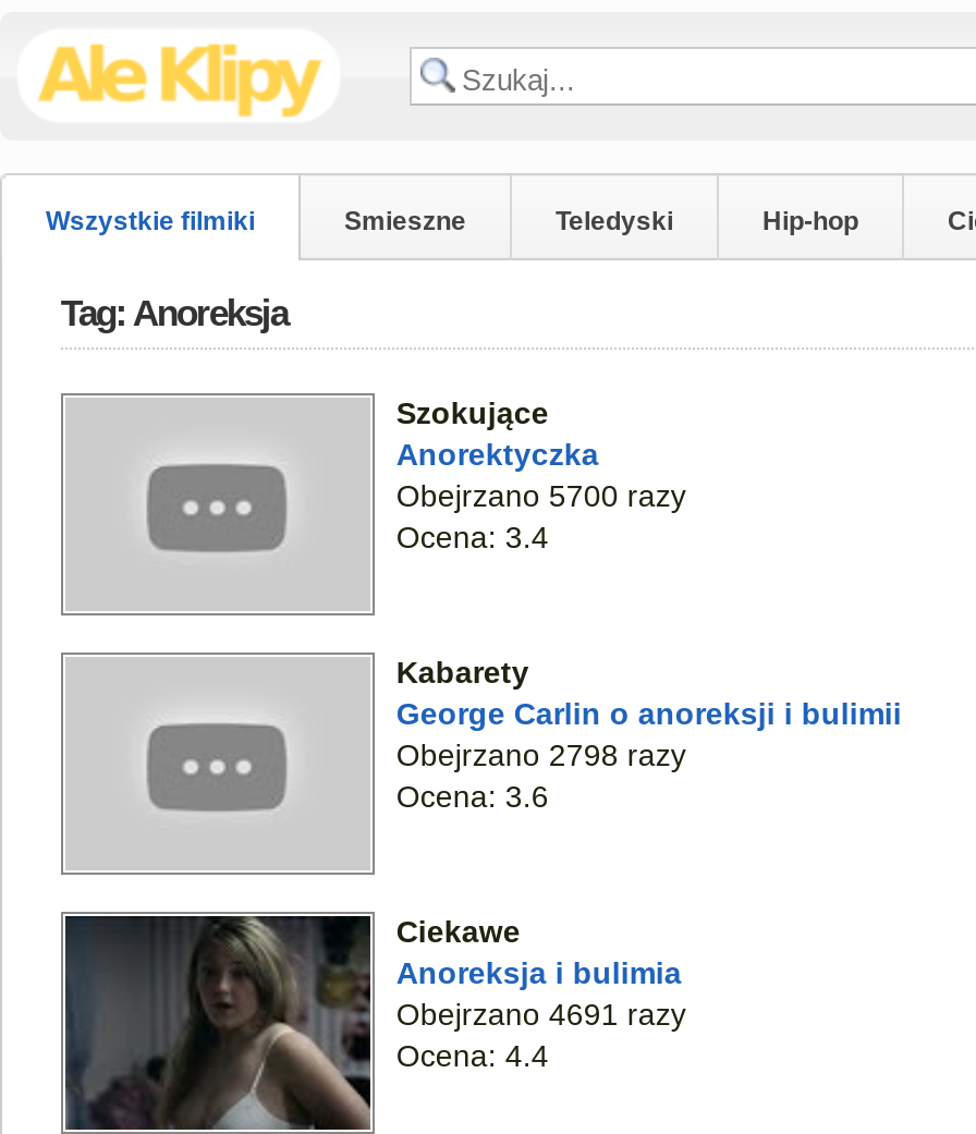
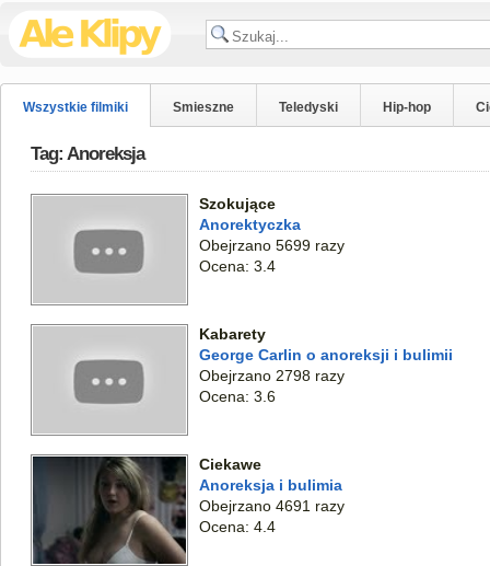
- Obejrzano 5700 razy
+ Obejrzano 5699 razy
